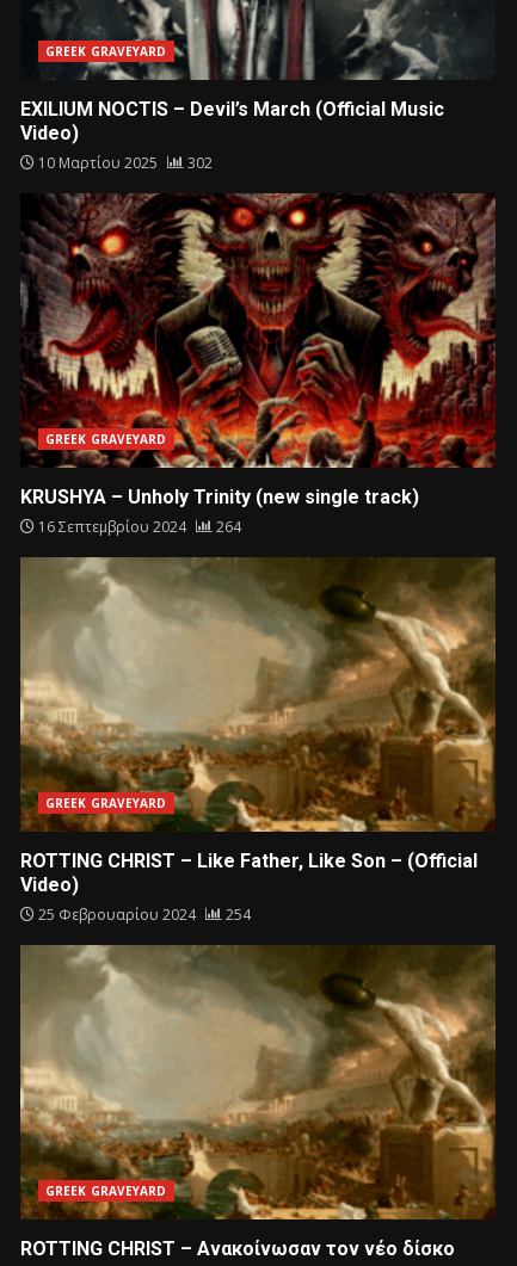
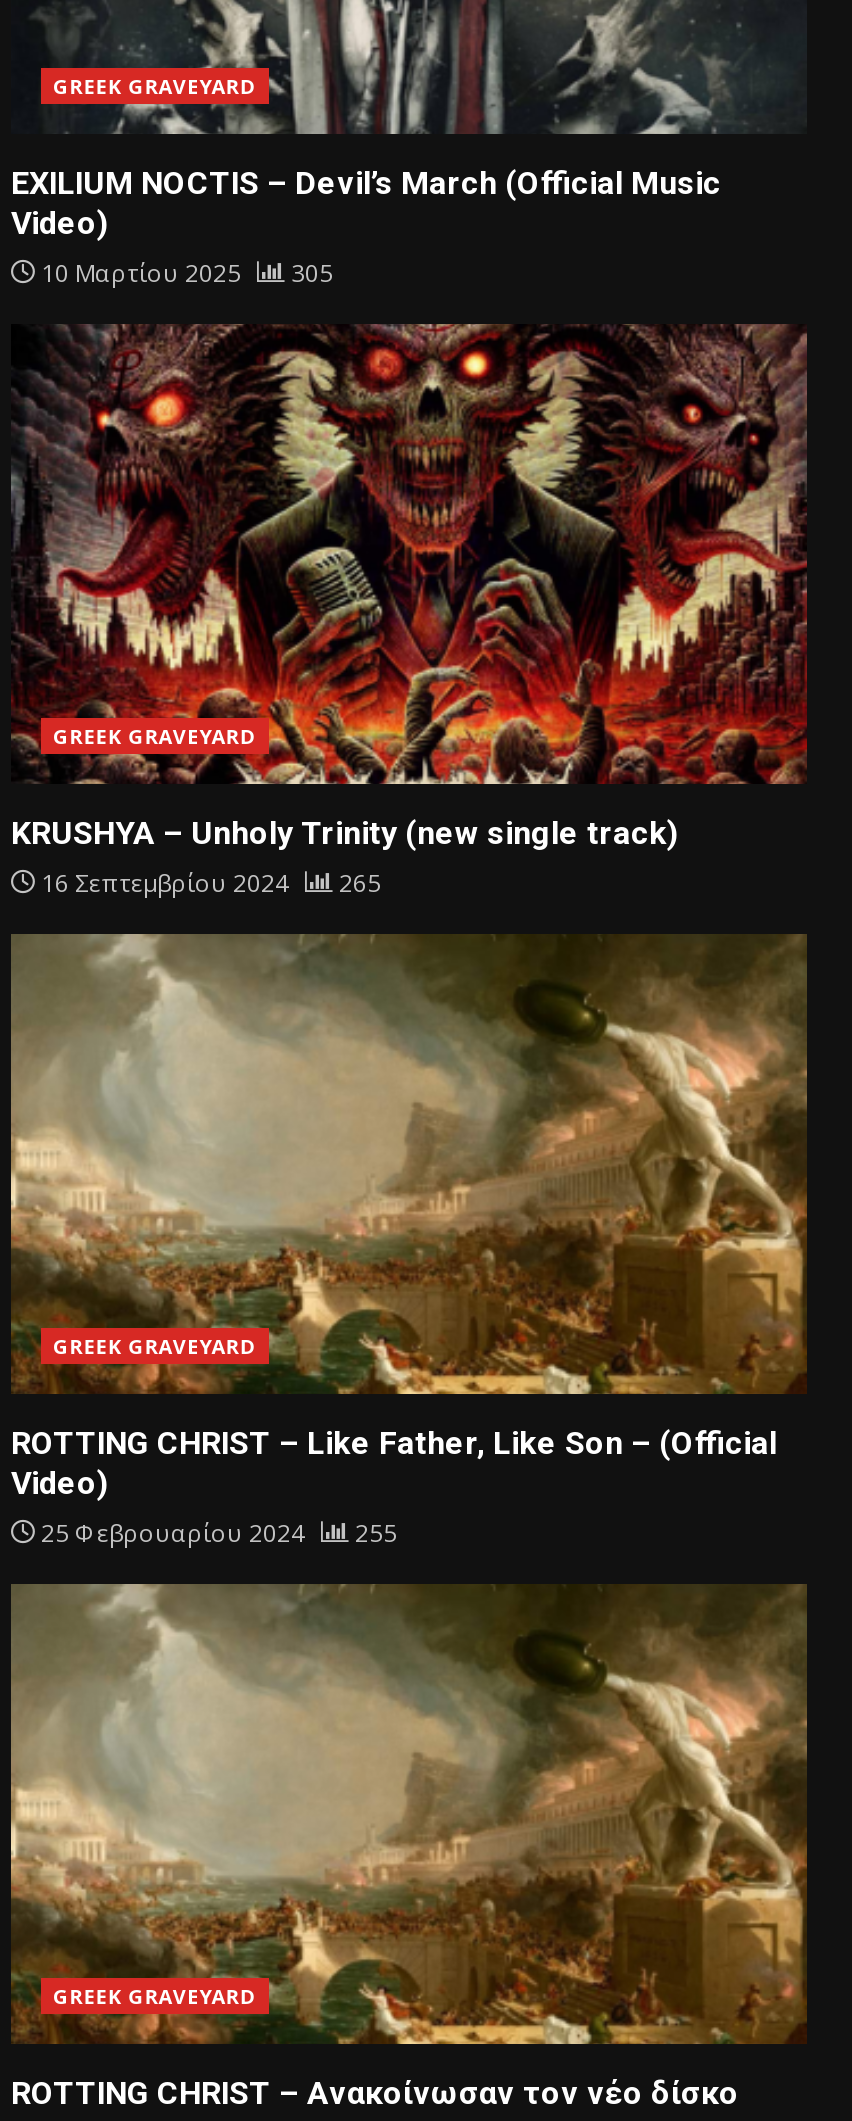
- 10 Μαρτίου 2025 302
+ 10 Μαρτίου 2025 305

- 16 Σεπτεμβρίου 2024 264
+ 16 Σεπτεμβρίου 2024 265

- 25 Φεβρουαρίου 2024 254
+ 25 Φεβρουαρίου 2024 255
